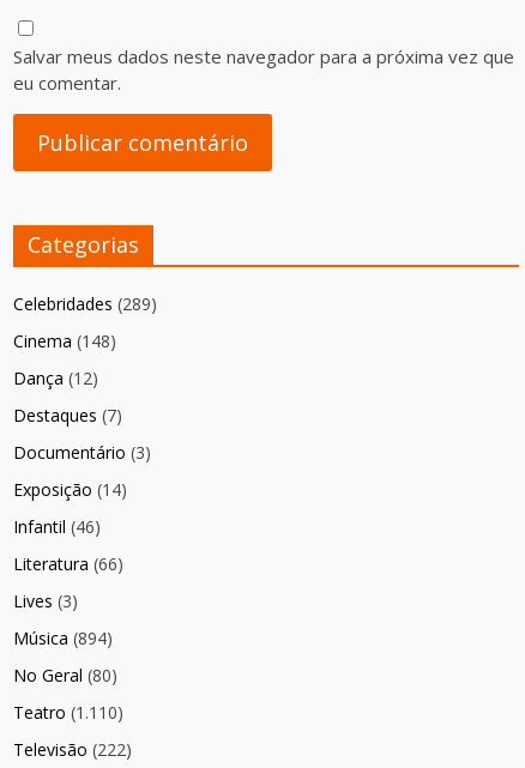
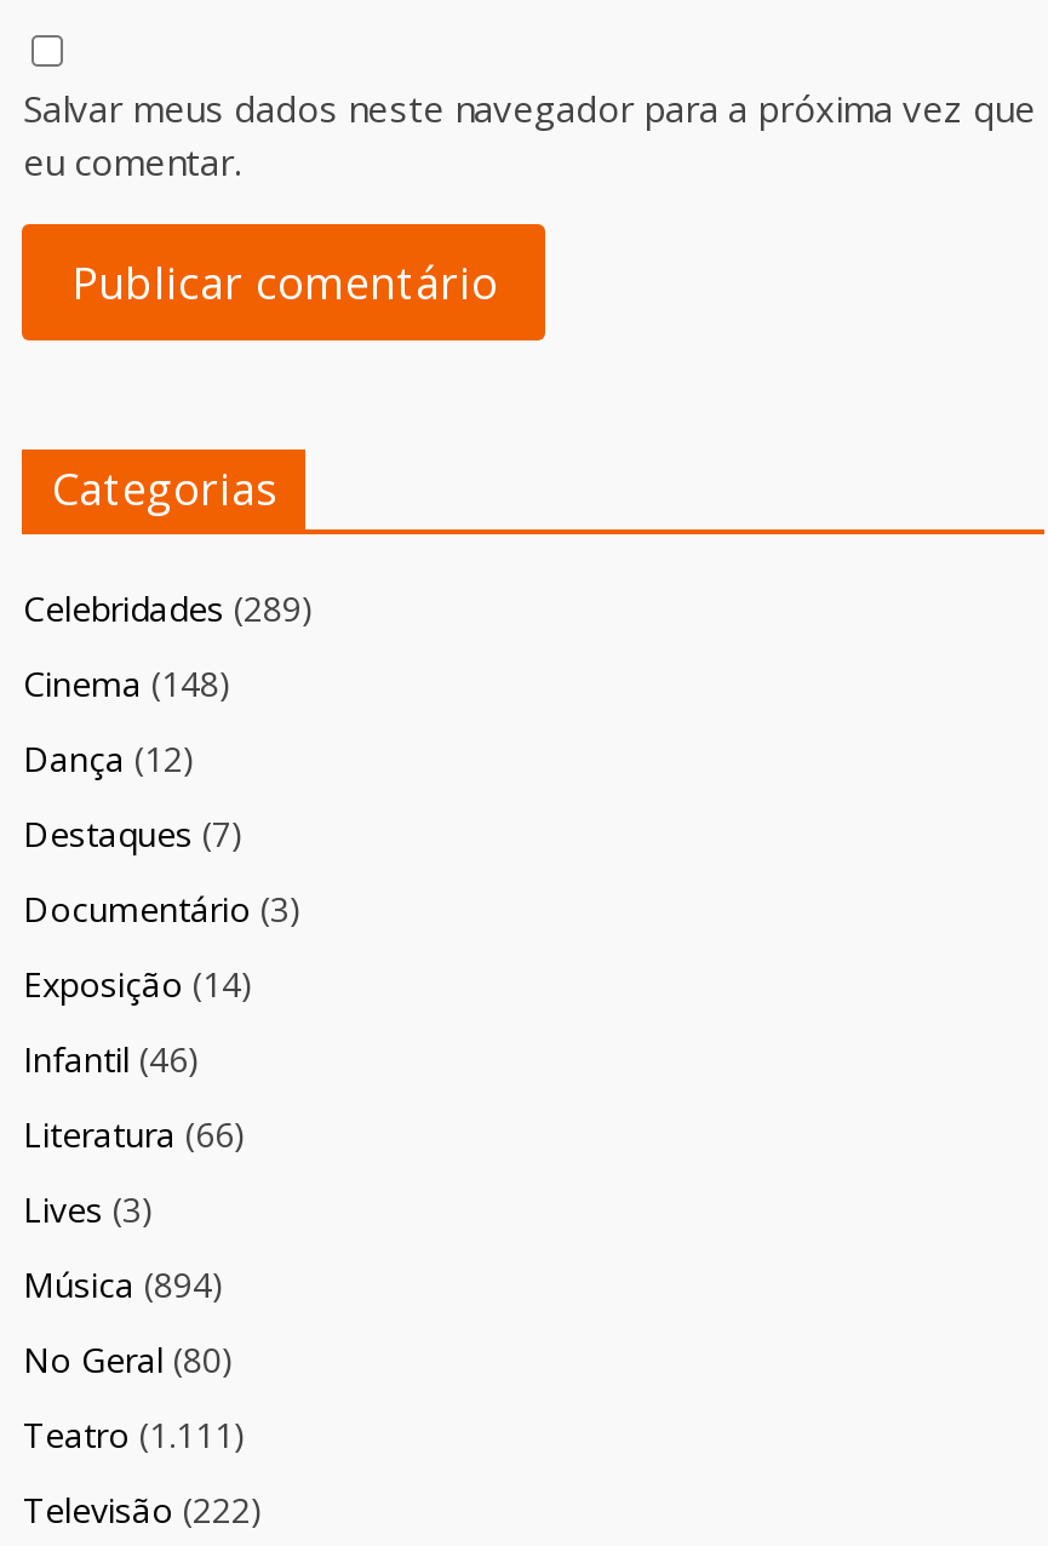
- Teatro (1.110)
+ Teatro (1.111)
